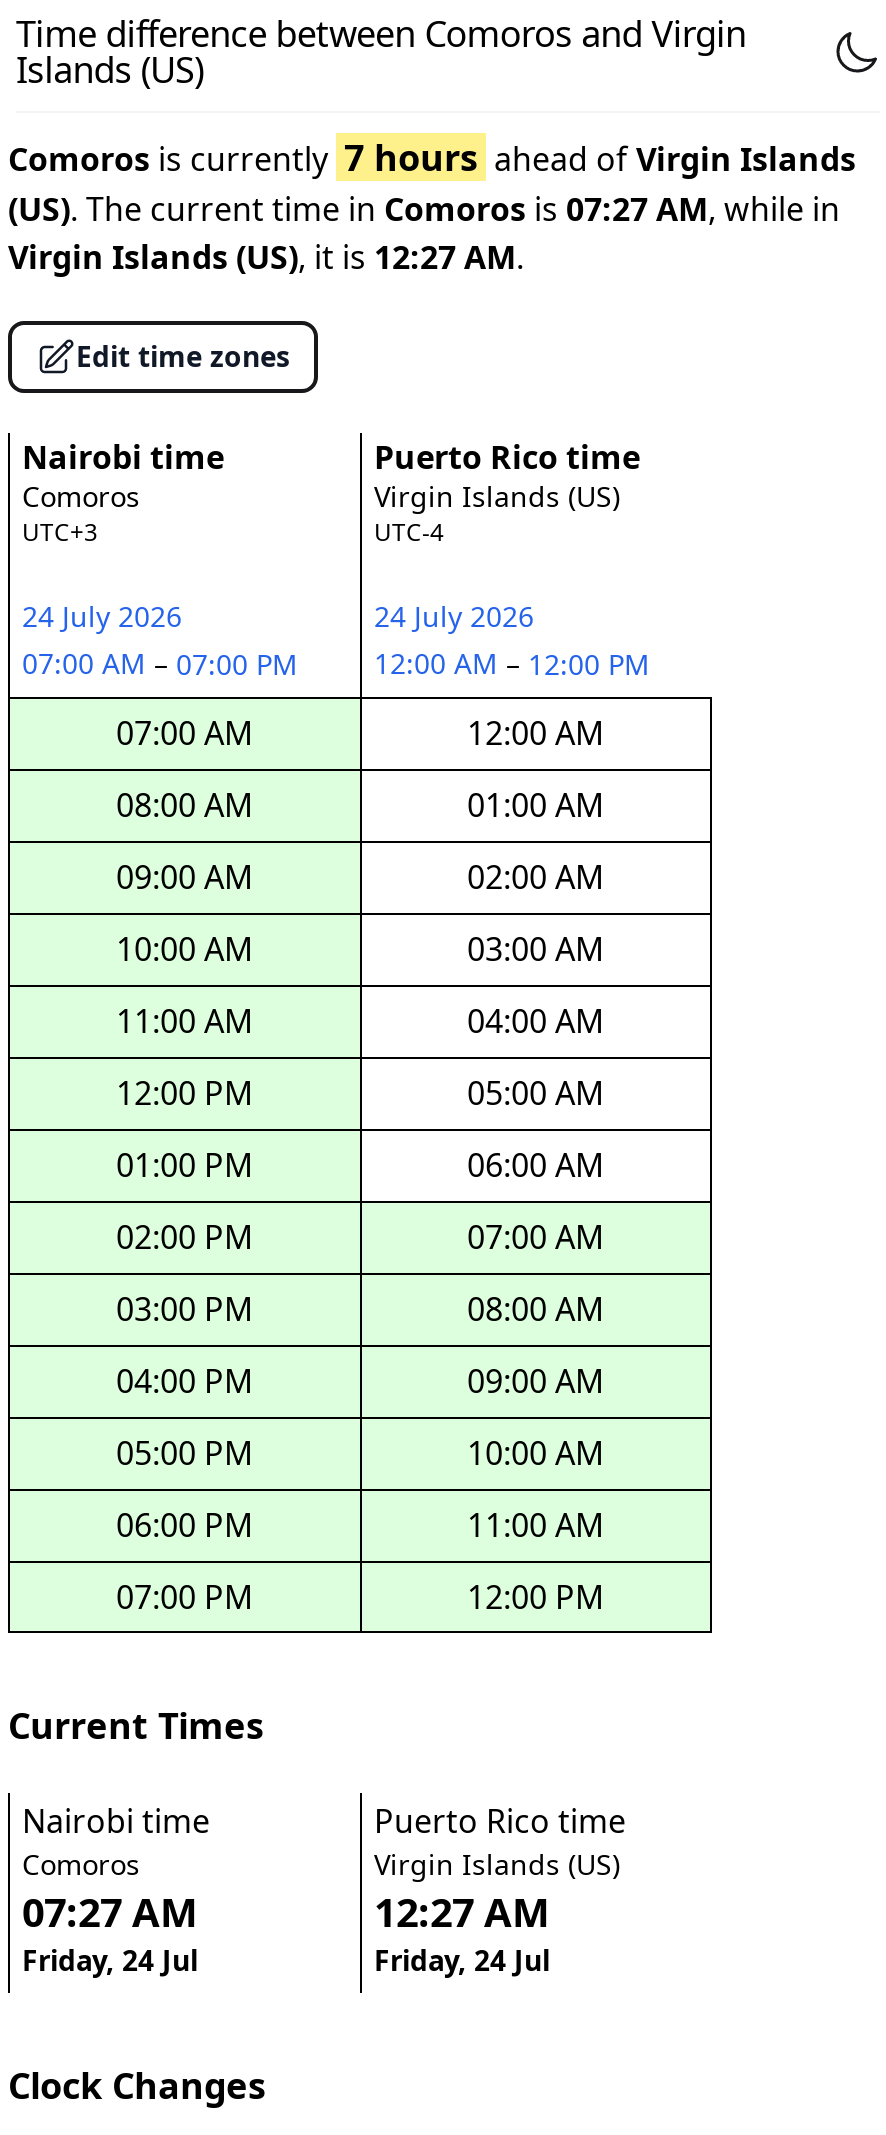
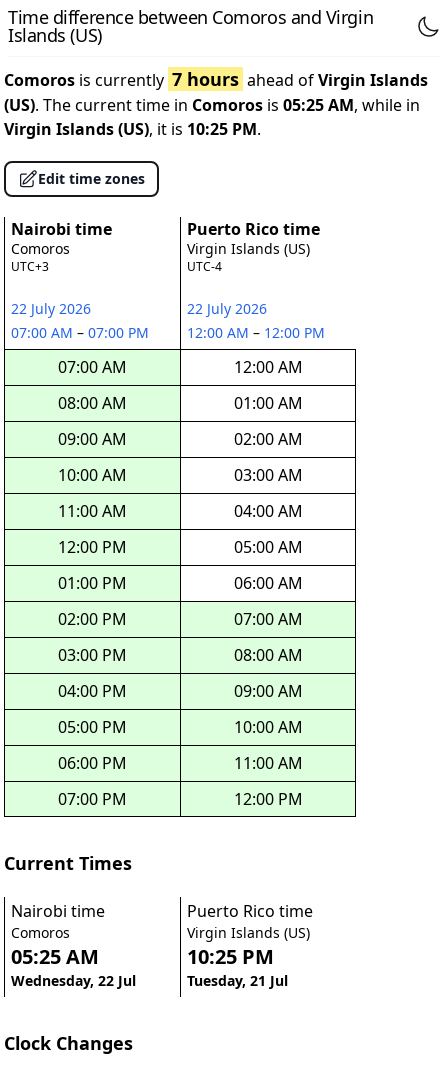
- (US). The current time in Comoros is 07:27 AM, while in
+ (US). The current time in Comoros is 05:25 AM, while in

- Virgin Islands (US), it is 12:27 AM.
+ Virgin Islands (US), it is 10:25 PM.

- 24 July 2026
+ 22 July 2026

- 24 July 2026
+ 22 July 2026

- 07:27 AM
+ 05:25 AM

- 12:27 AM
- Friday, 24 Jul
+ 10:25 PM
+ Tuesday, 21 Jul

- Friday, 24 Jul
+ Wednesday, 22 Jul
